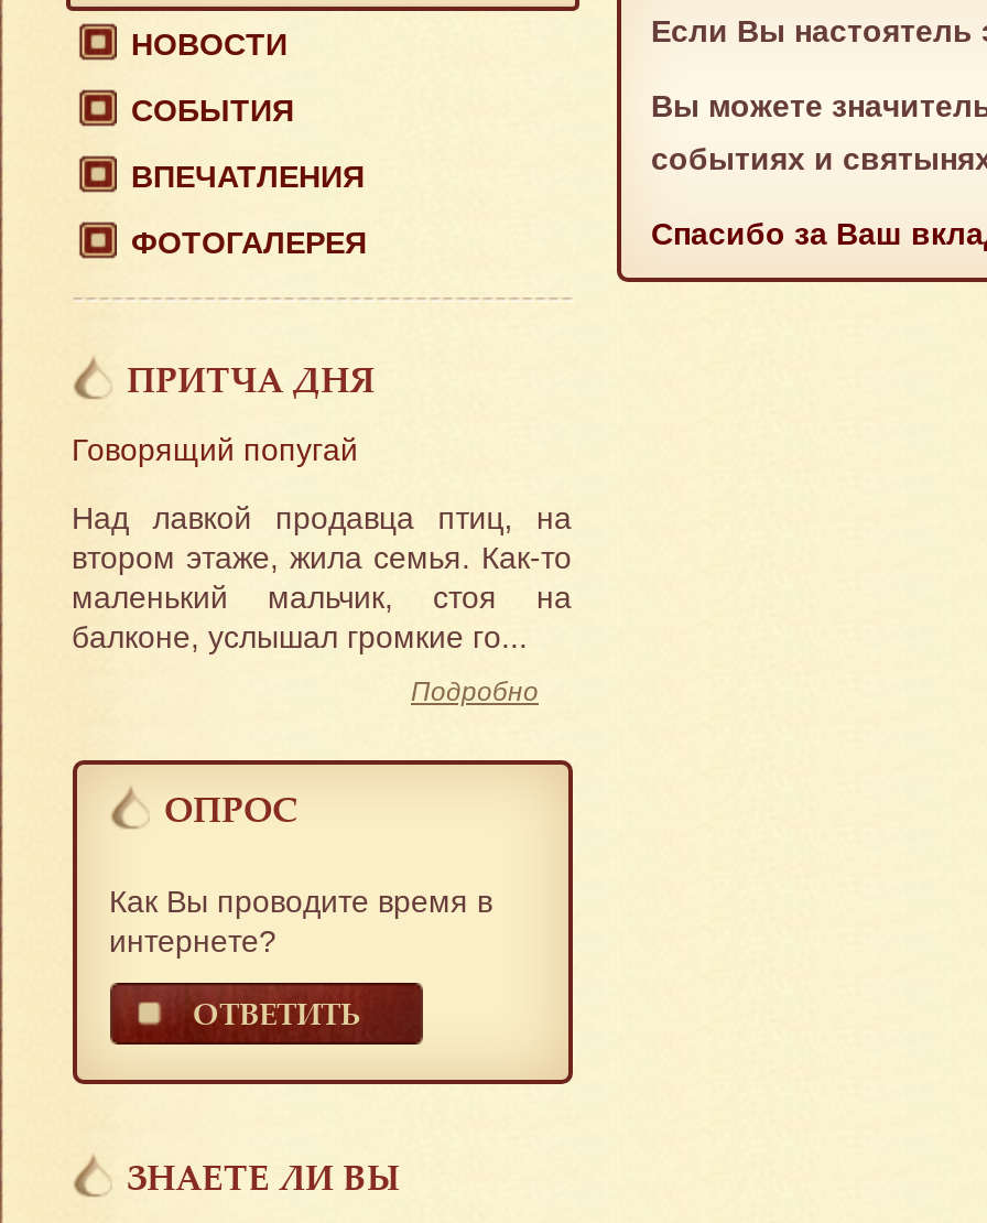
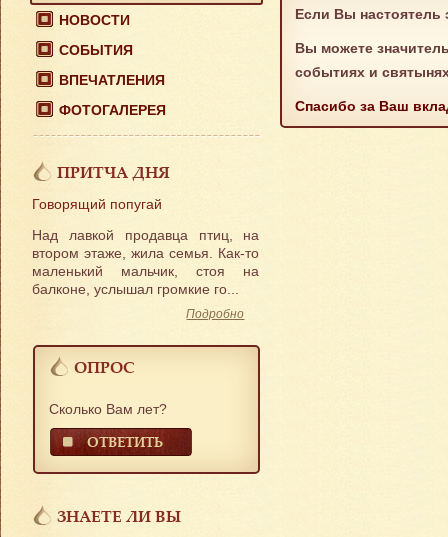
- Как Вы проводите время в
- интернете?
+ Сколько Вам лет?
